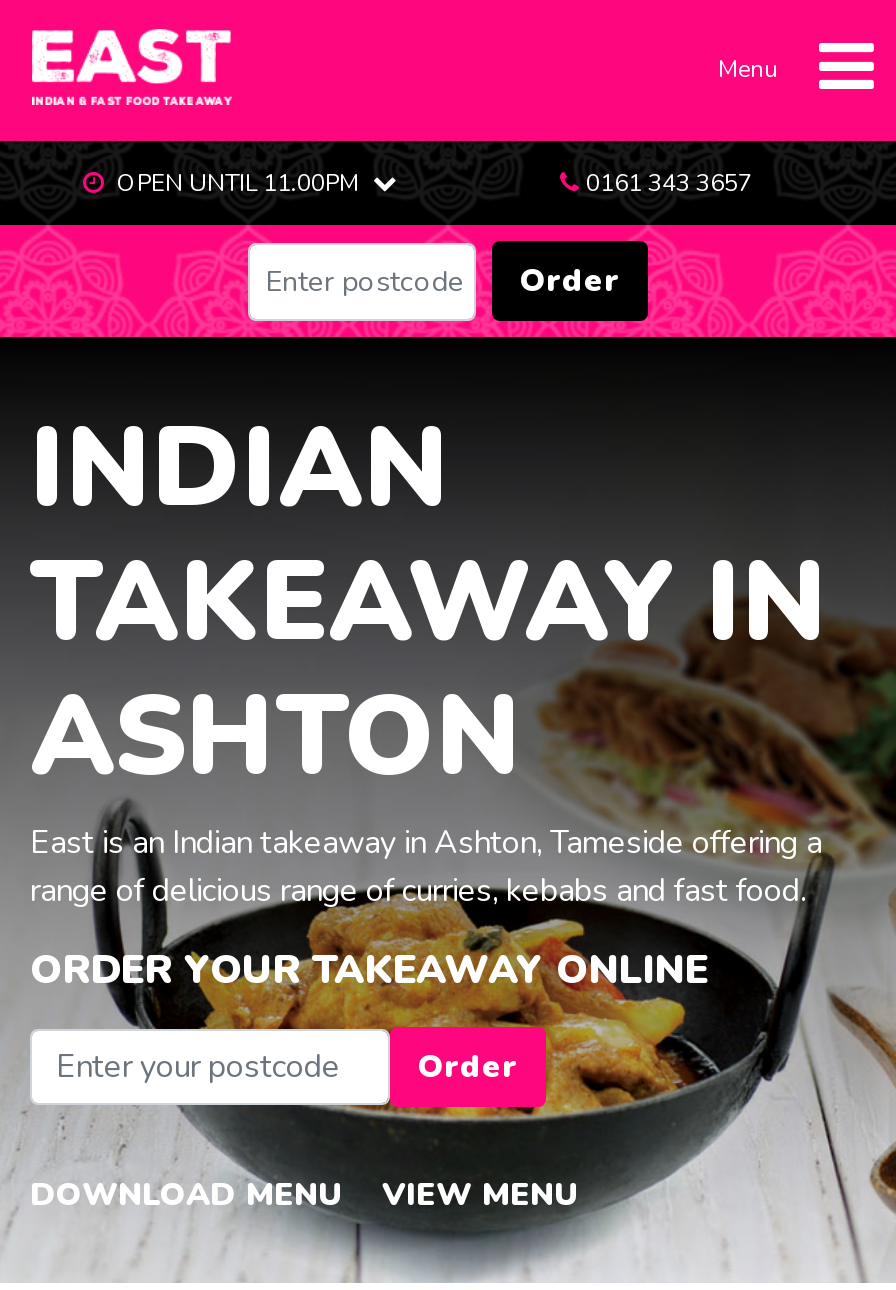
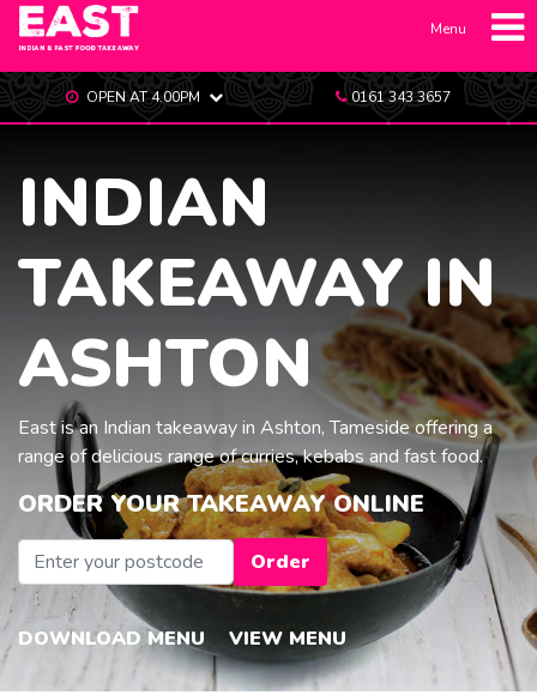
- OPEN UNTIL 11.00PM
+ OPEN AT 4.00PM

- Order
